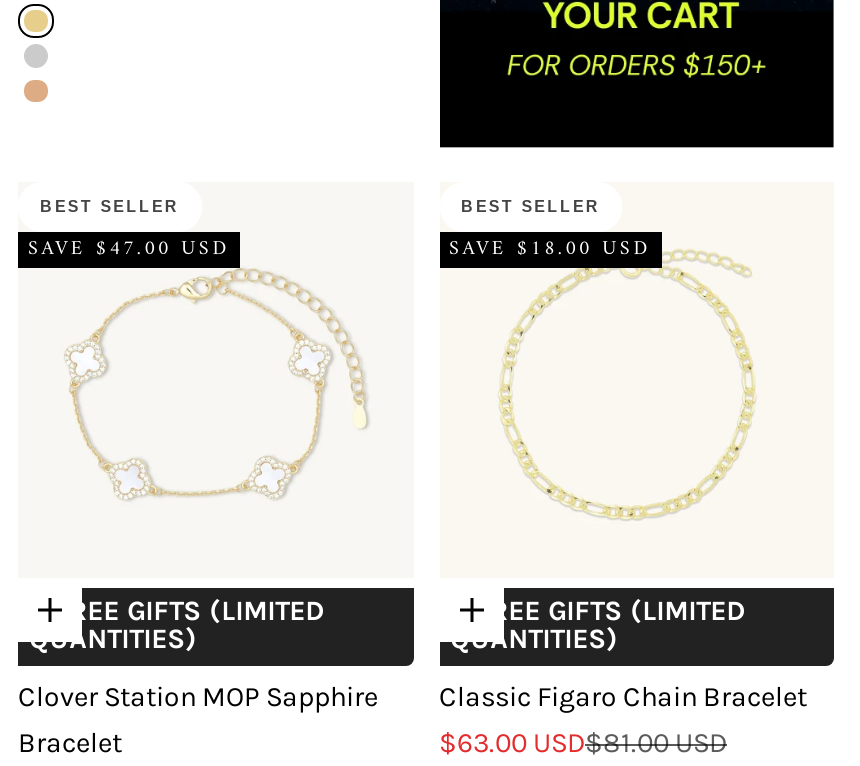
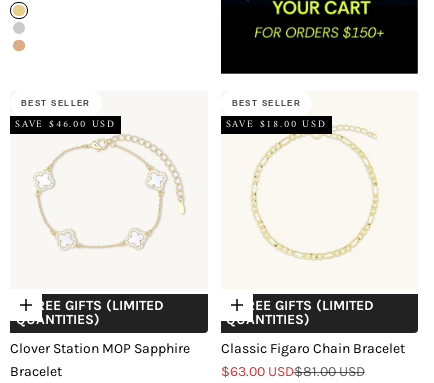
- SAVE $47.00 USD
+ SAVE $46.00 USD
